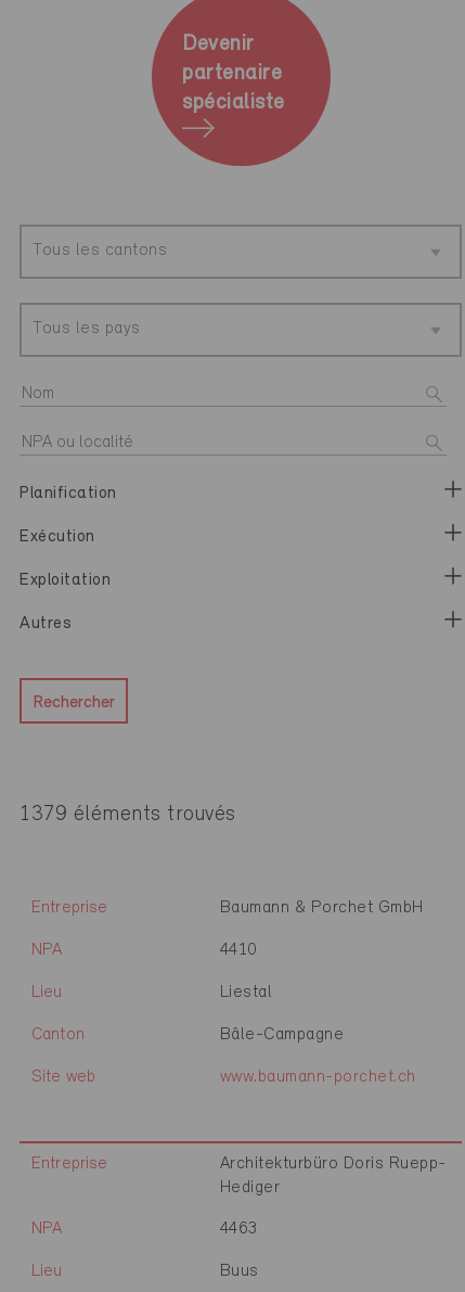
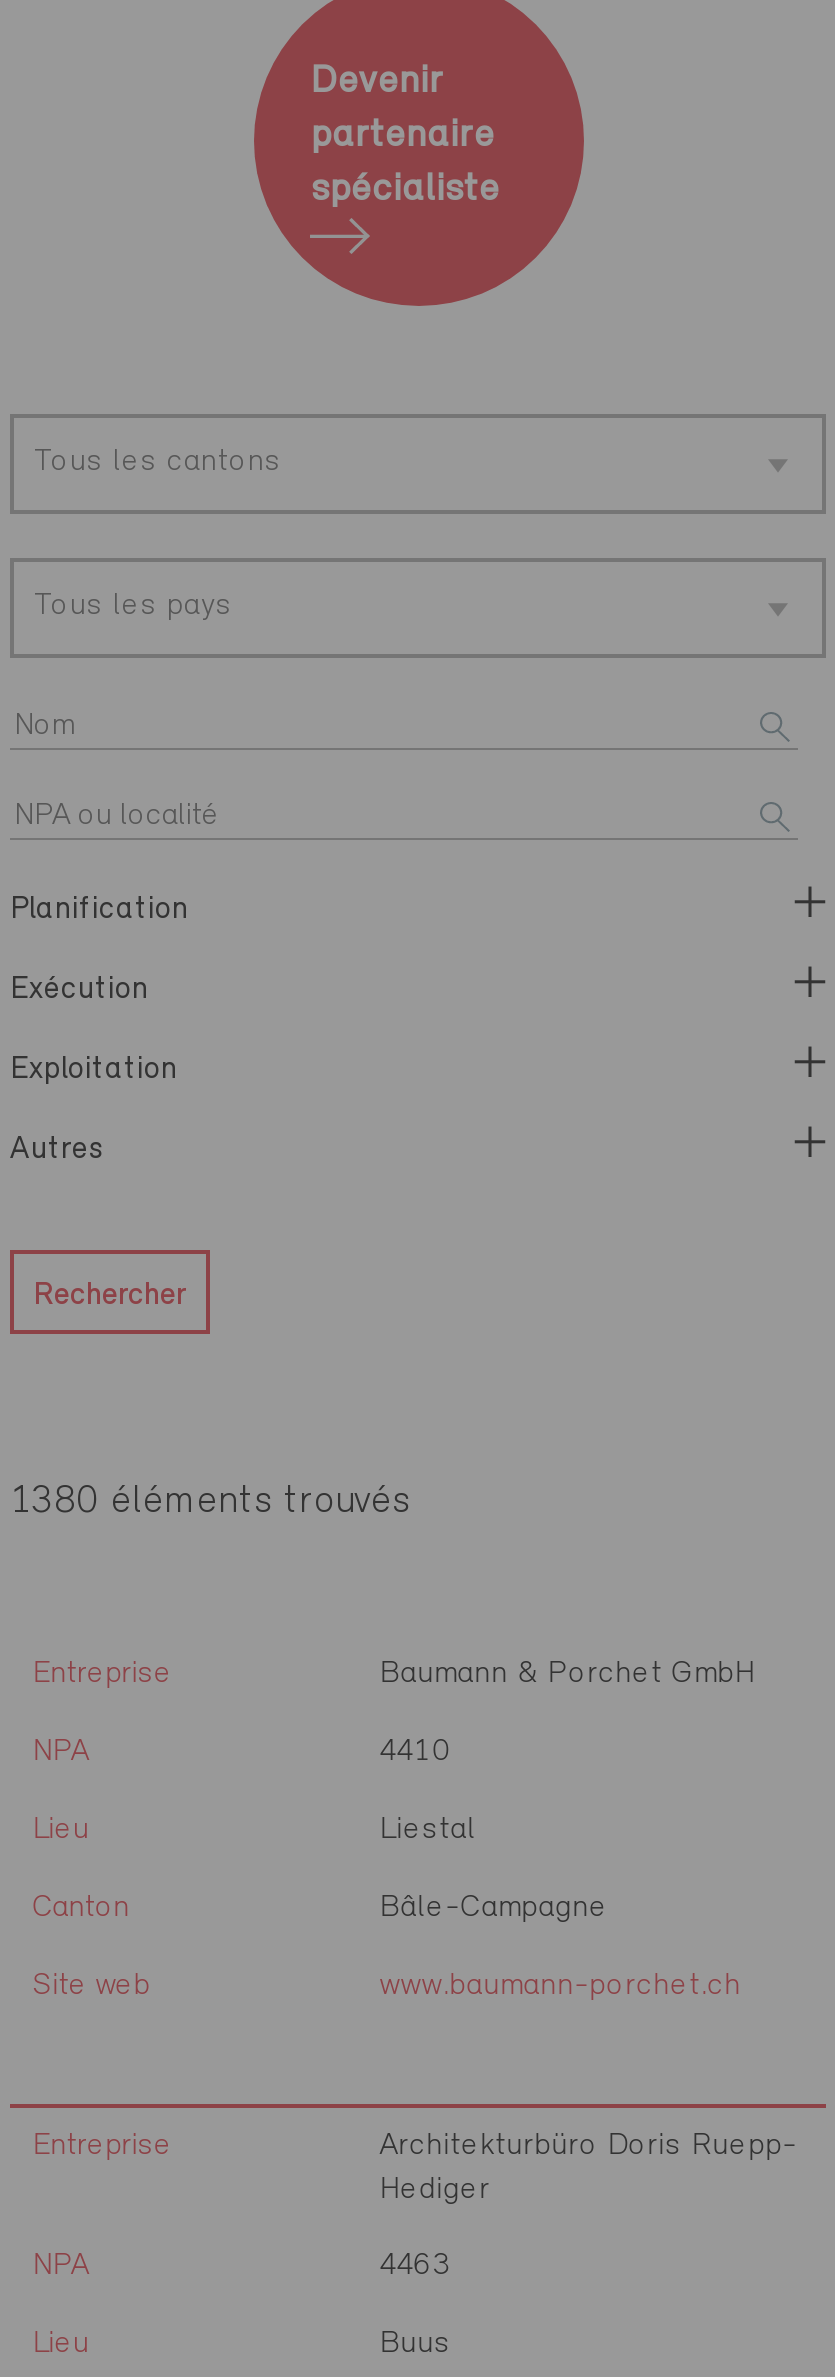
- 1379 éléments trouvés
+ 1380 éléments trouvés
